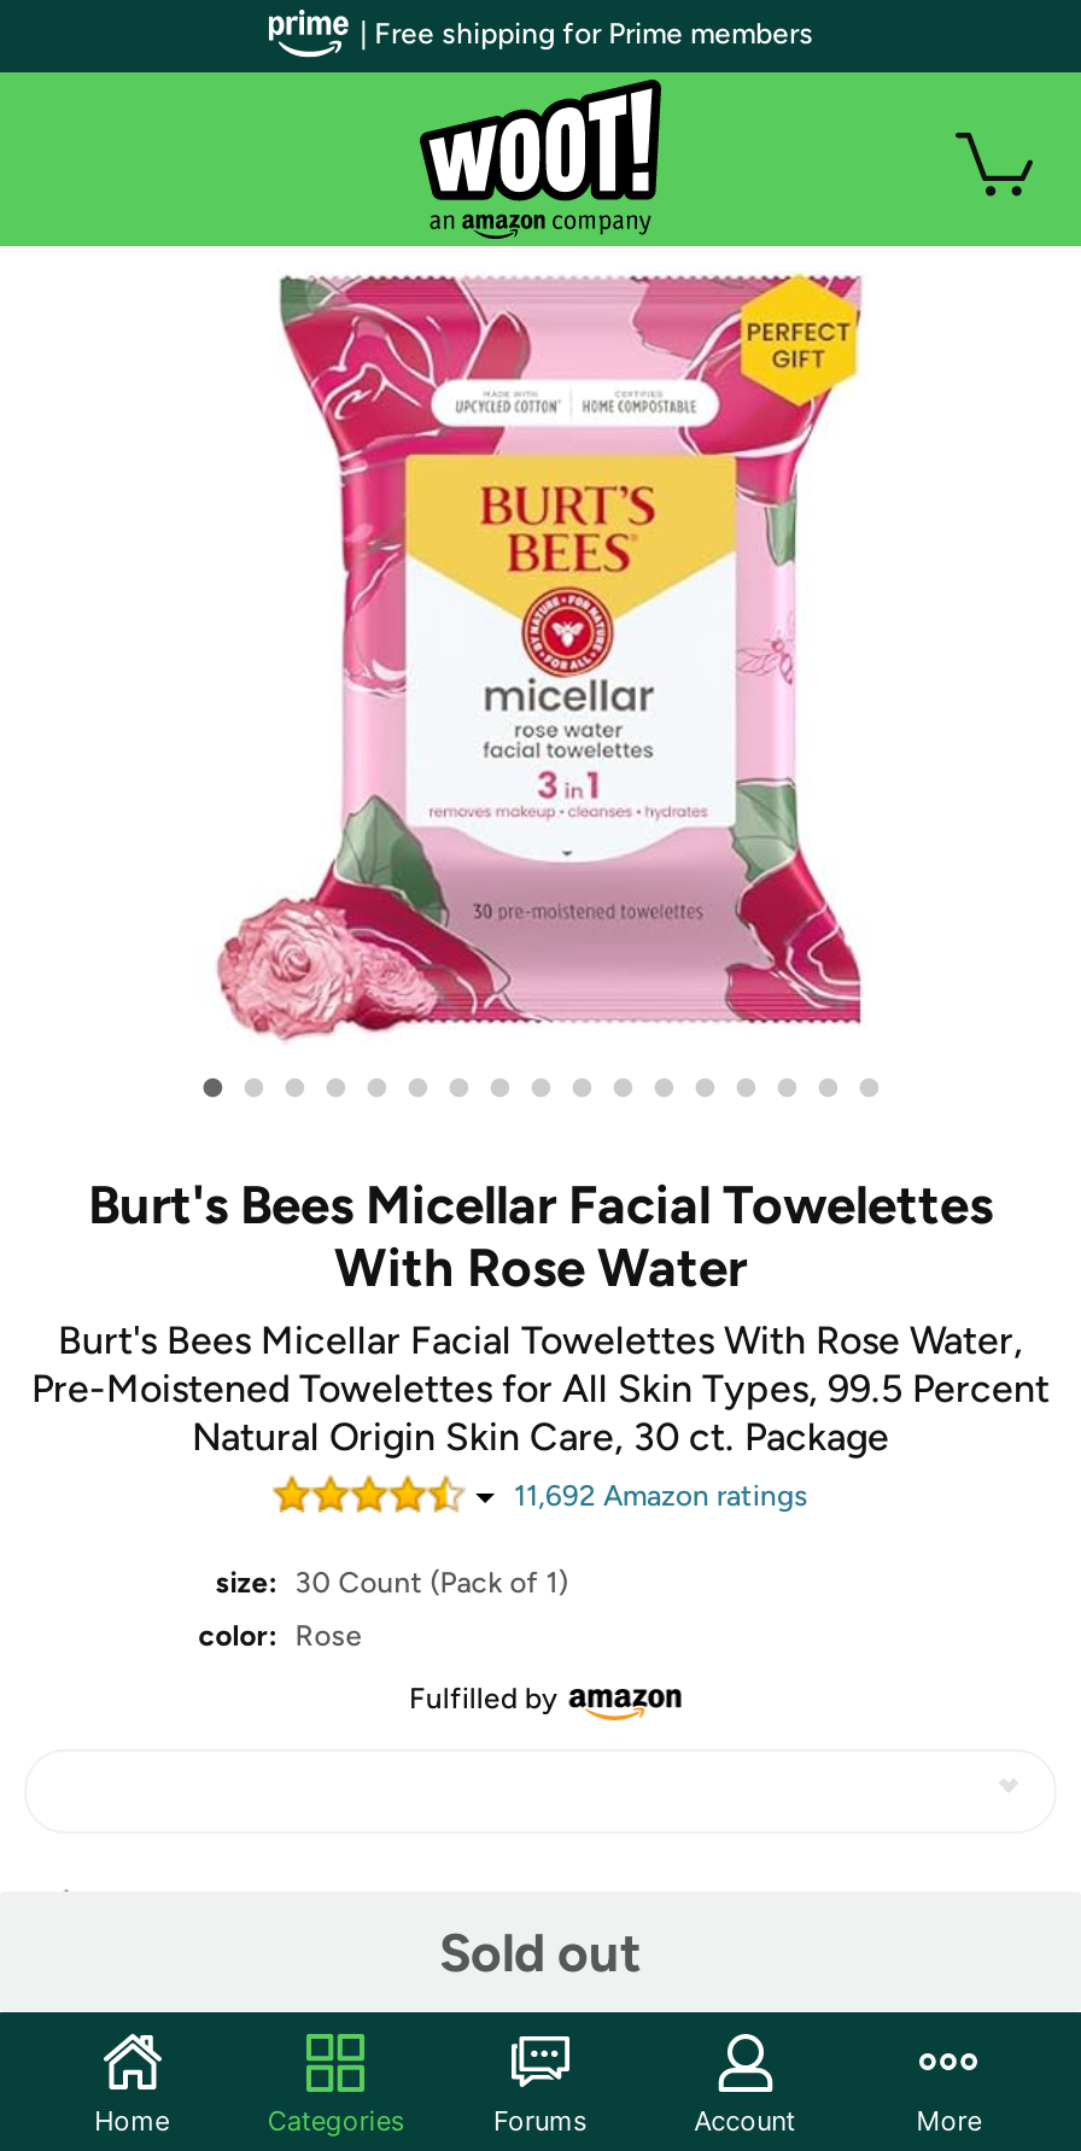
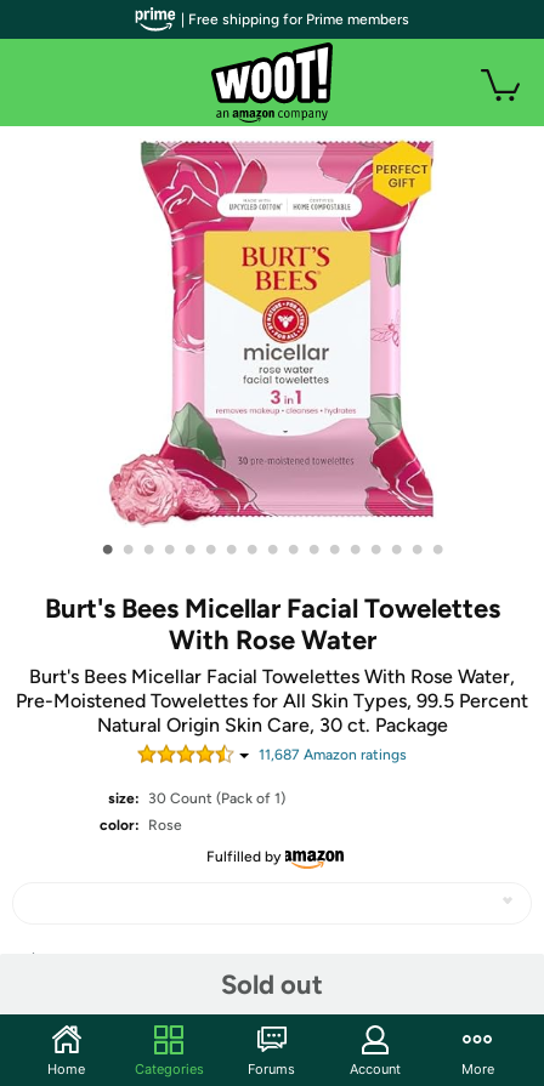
- 11,692 Amazon ratings
+ 11,687 Amazon ratings
